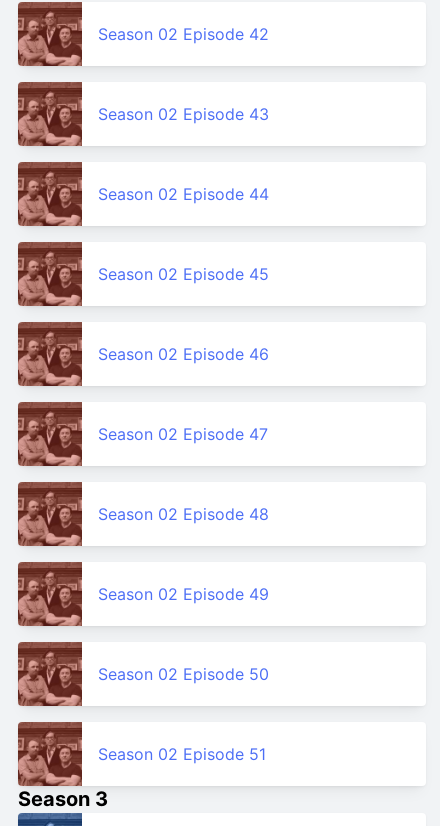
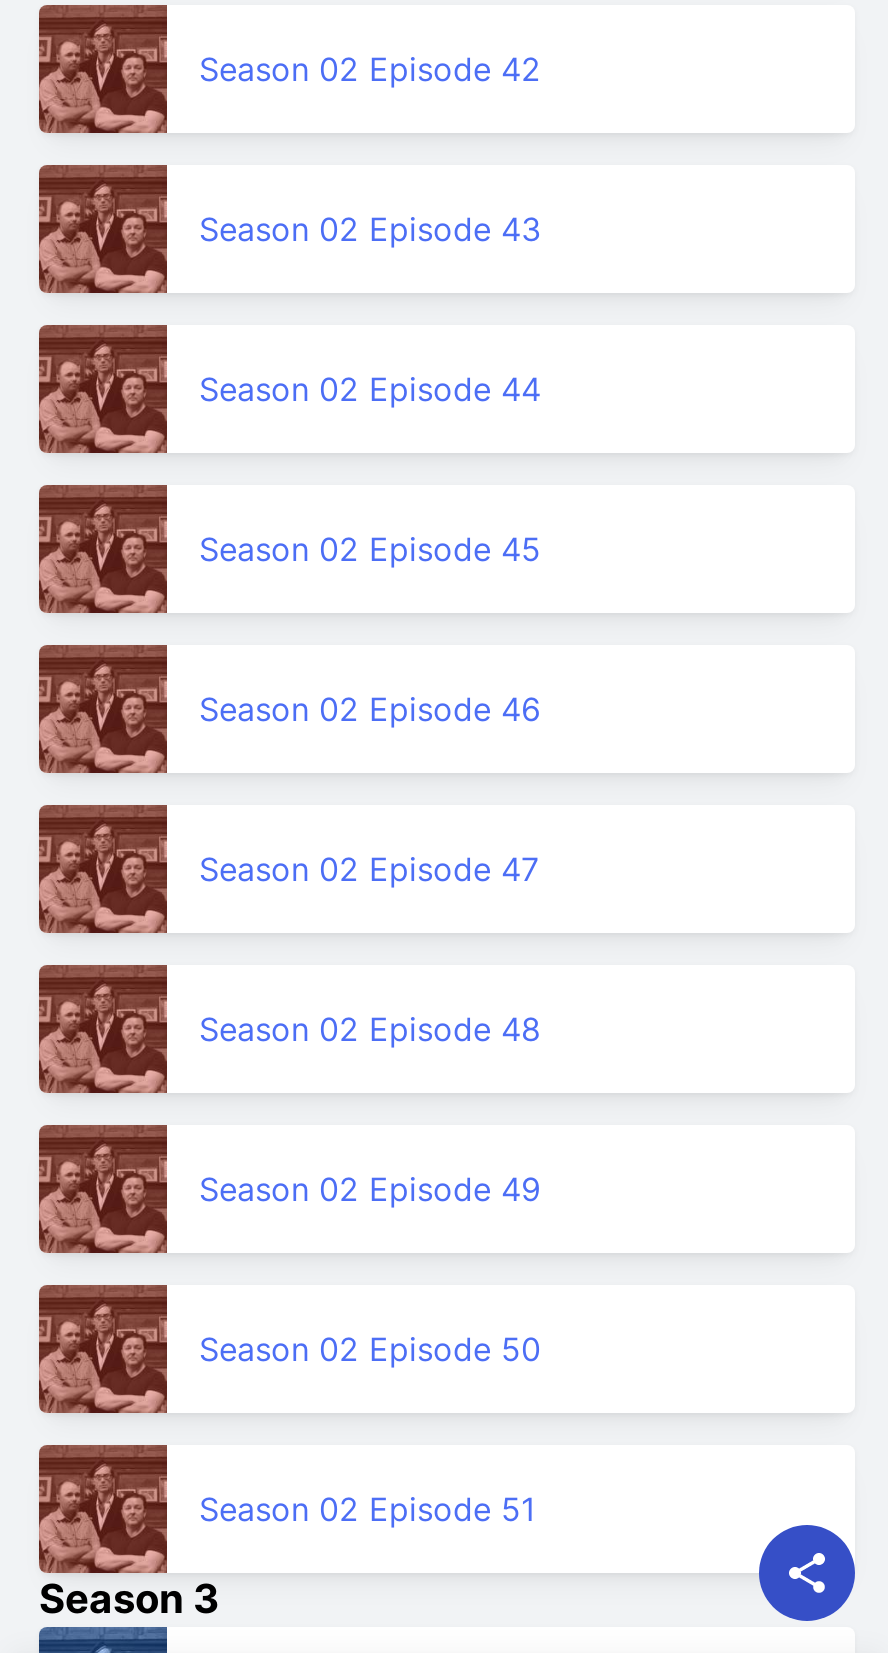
+ [image]
